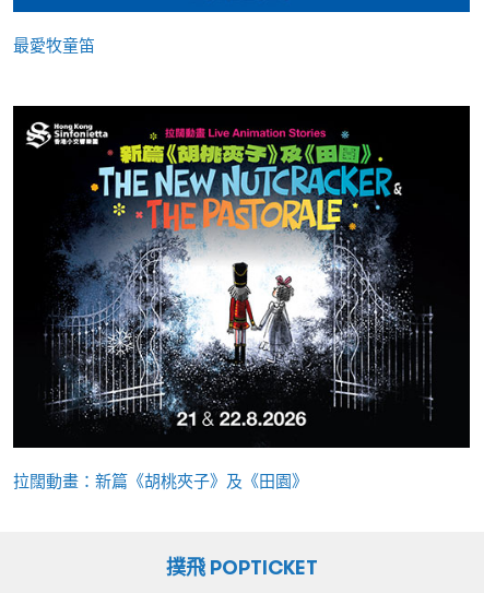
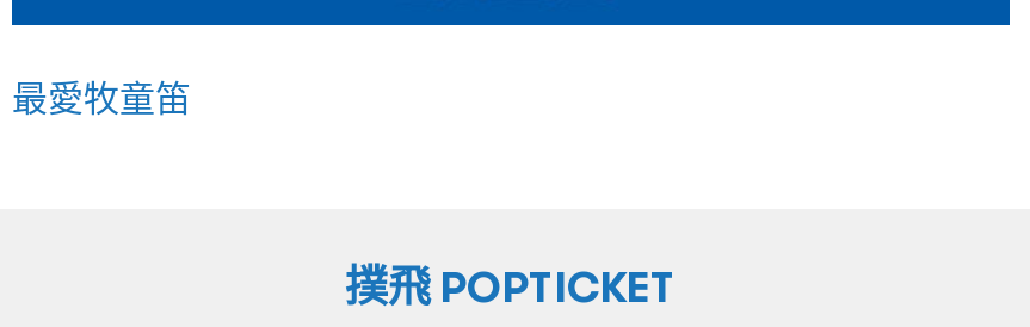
- [image]
- 拉闊動畫：新篇《胡桃夾子》及《田園》
